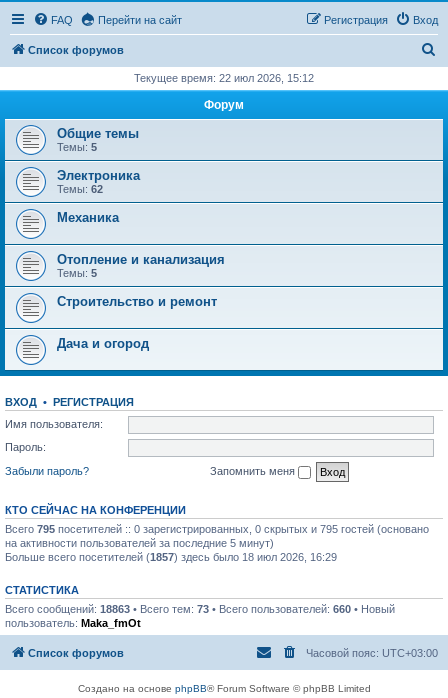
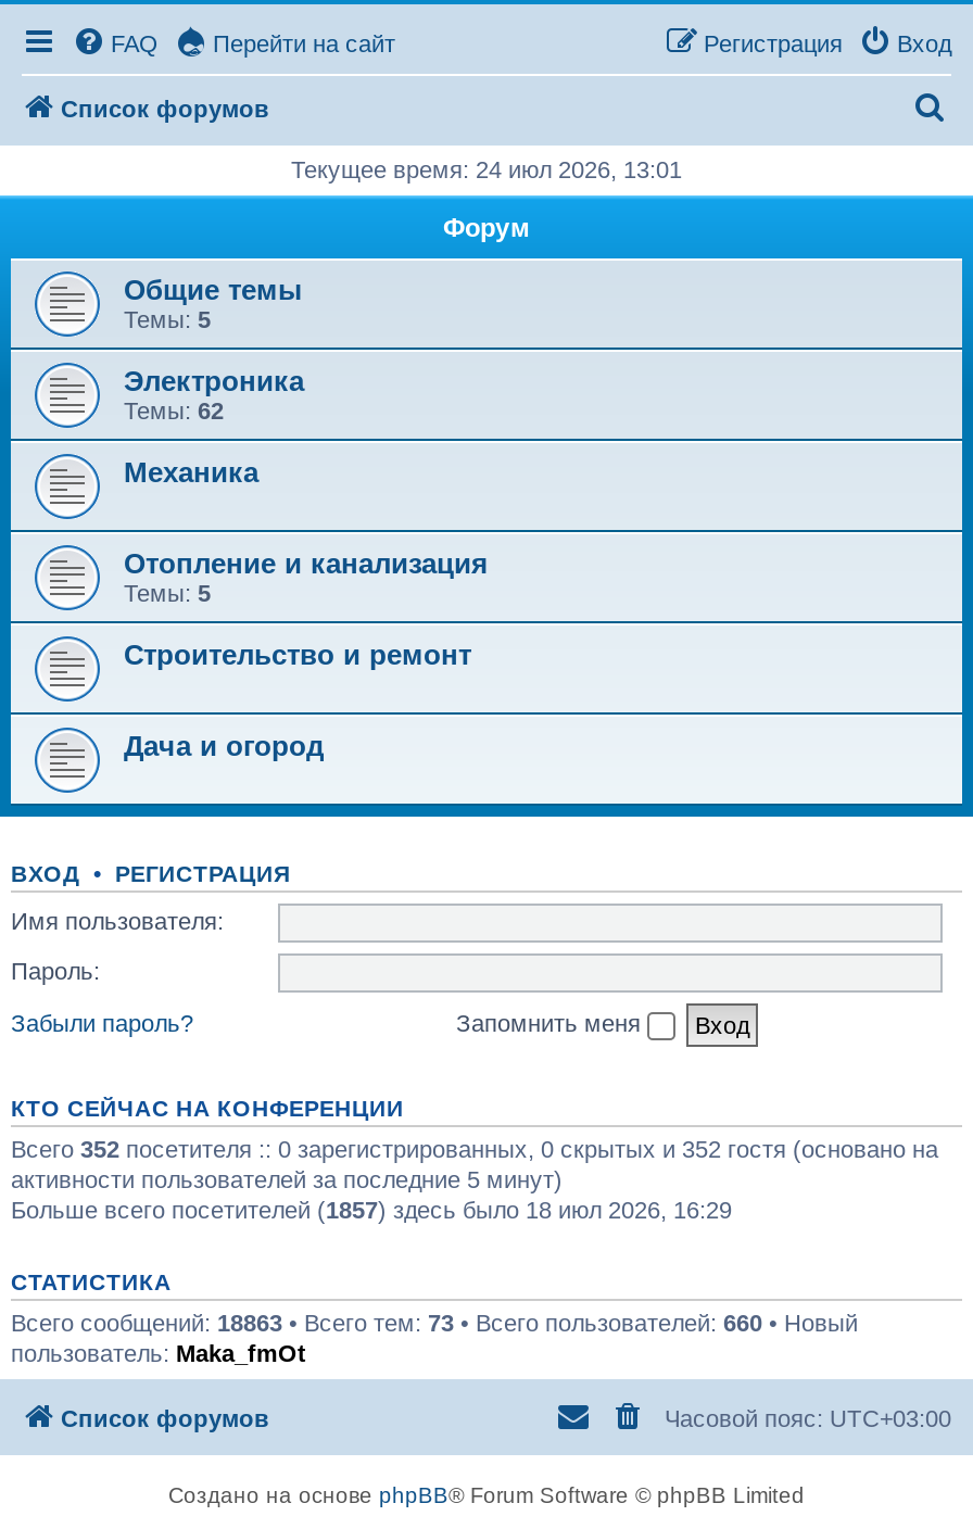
- Текущее время: 22 июл 2026, 15:12
+ Текущее время: 24 июл 2026, 13:01

- Всего 795 посетителей :: 0 зарегистрированных, 0 скрытых и 795 гостей (основано
- на активности пользователей за последние 5 минут)
+ Всего 352 посетителя :: 0 зарегистрированных, 0 скрытых и 352 гостя (основано на
+ активности пользователей за последние 5 минут)
